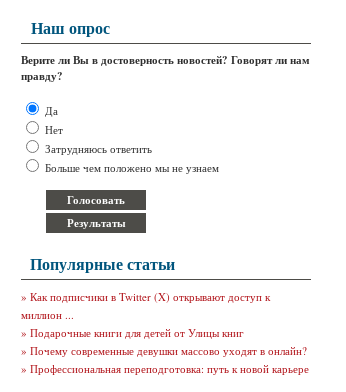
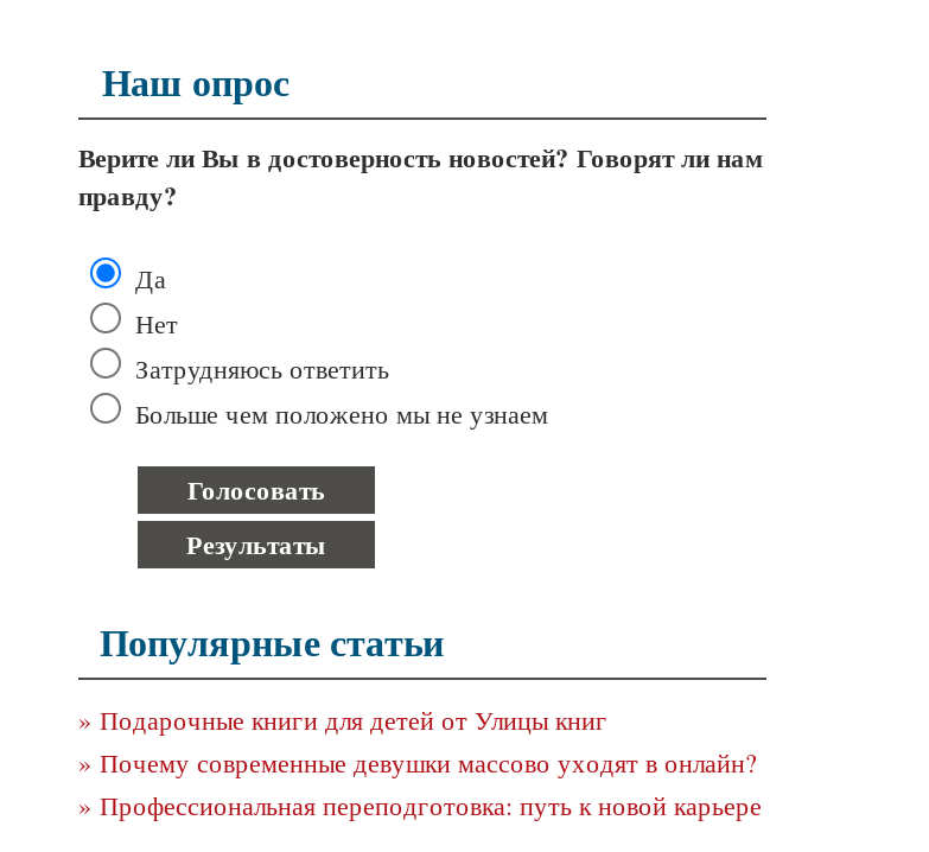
- » Как подписчики в Twitter (X) открывают доступ к
- миллион ...
